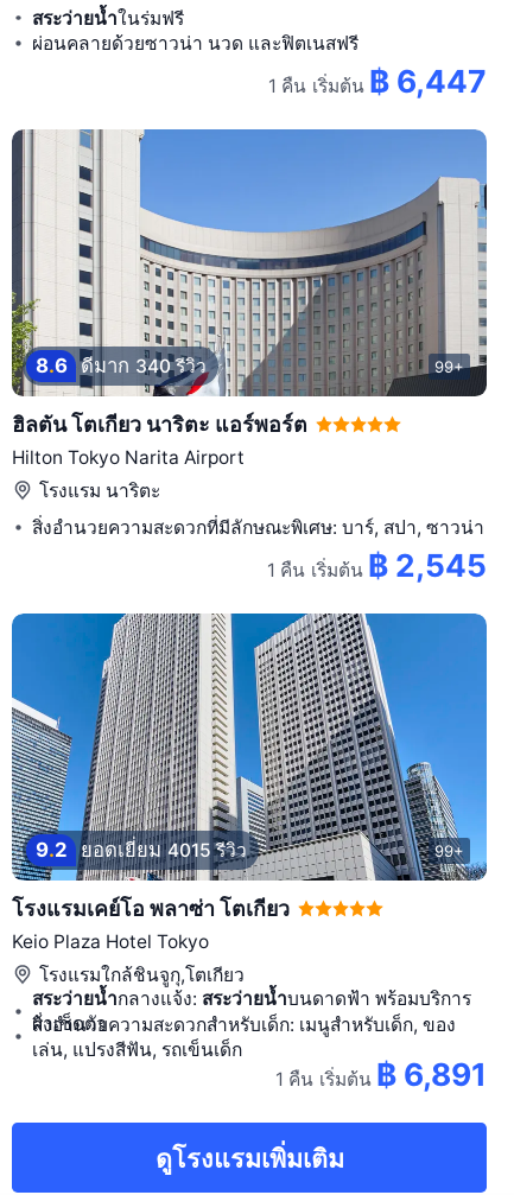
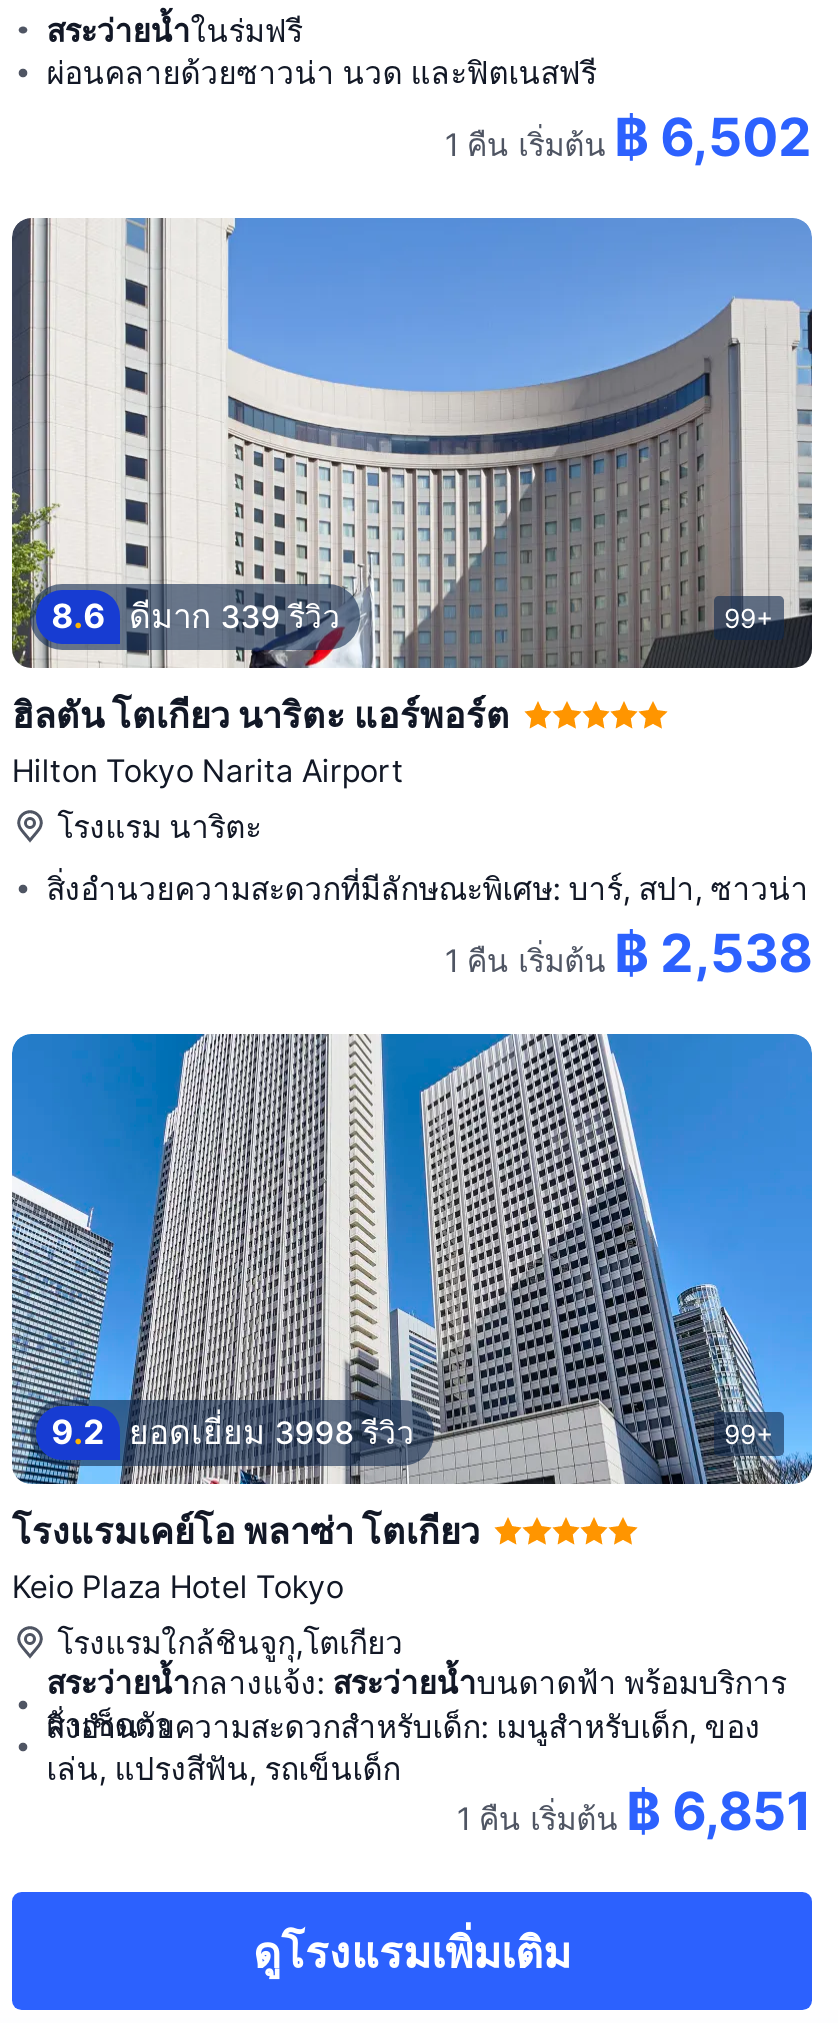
- 1 คืน เริ่มต้น฿ 6,447
+ 1 คืน เริ่มต้น฿ 6,502

- 8.6 ดีมาก 340 รีวิว
+ 8.6 ดีมาก 339 รีวิว

- 1 คืน เริ่มต้น฿ 2,545
+ 1 คืน เริ่มต้น฿ 2,538

- 9.2 ยอดเยี่ยม 4015 รีวิว
+ 9.2 ยอดเยี่ยม 3998 รีวิว

- 1 คืน เริ่มต้น฿ 6,891
+ 1 คืน เริ่มต้น฿ 6,851
